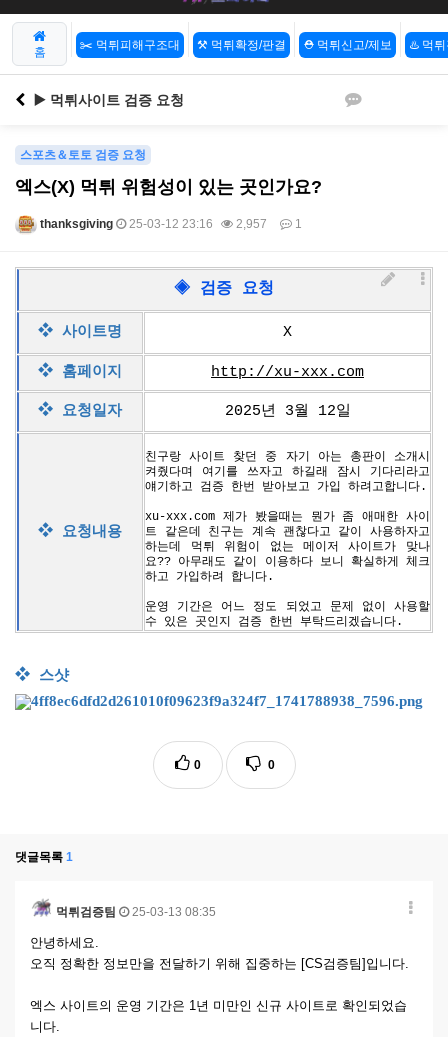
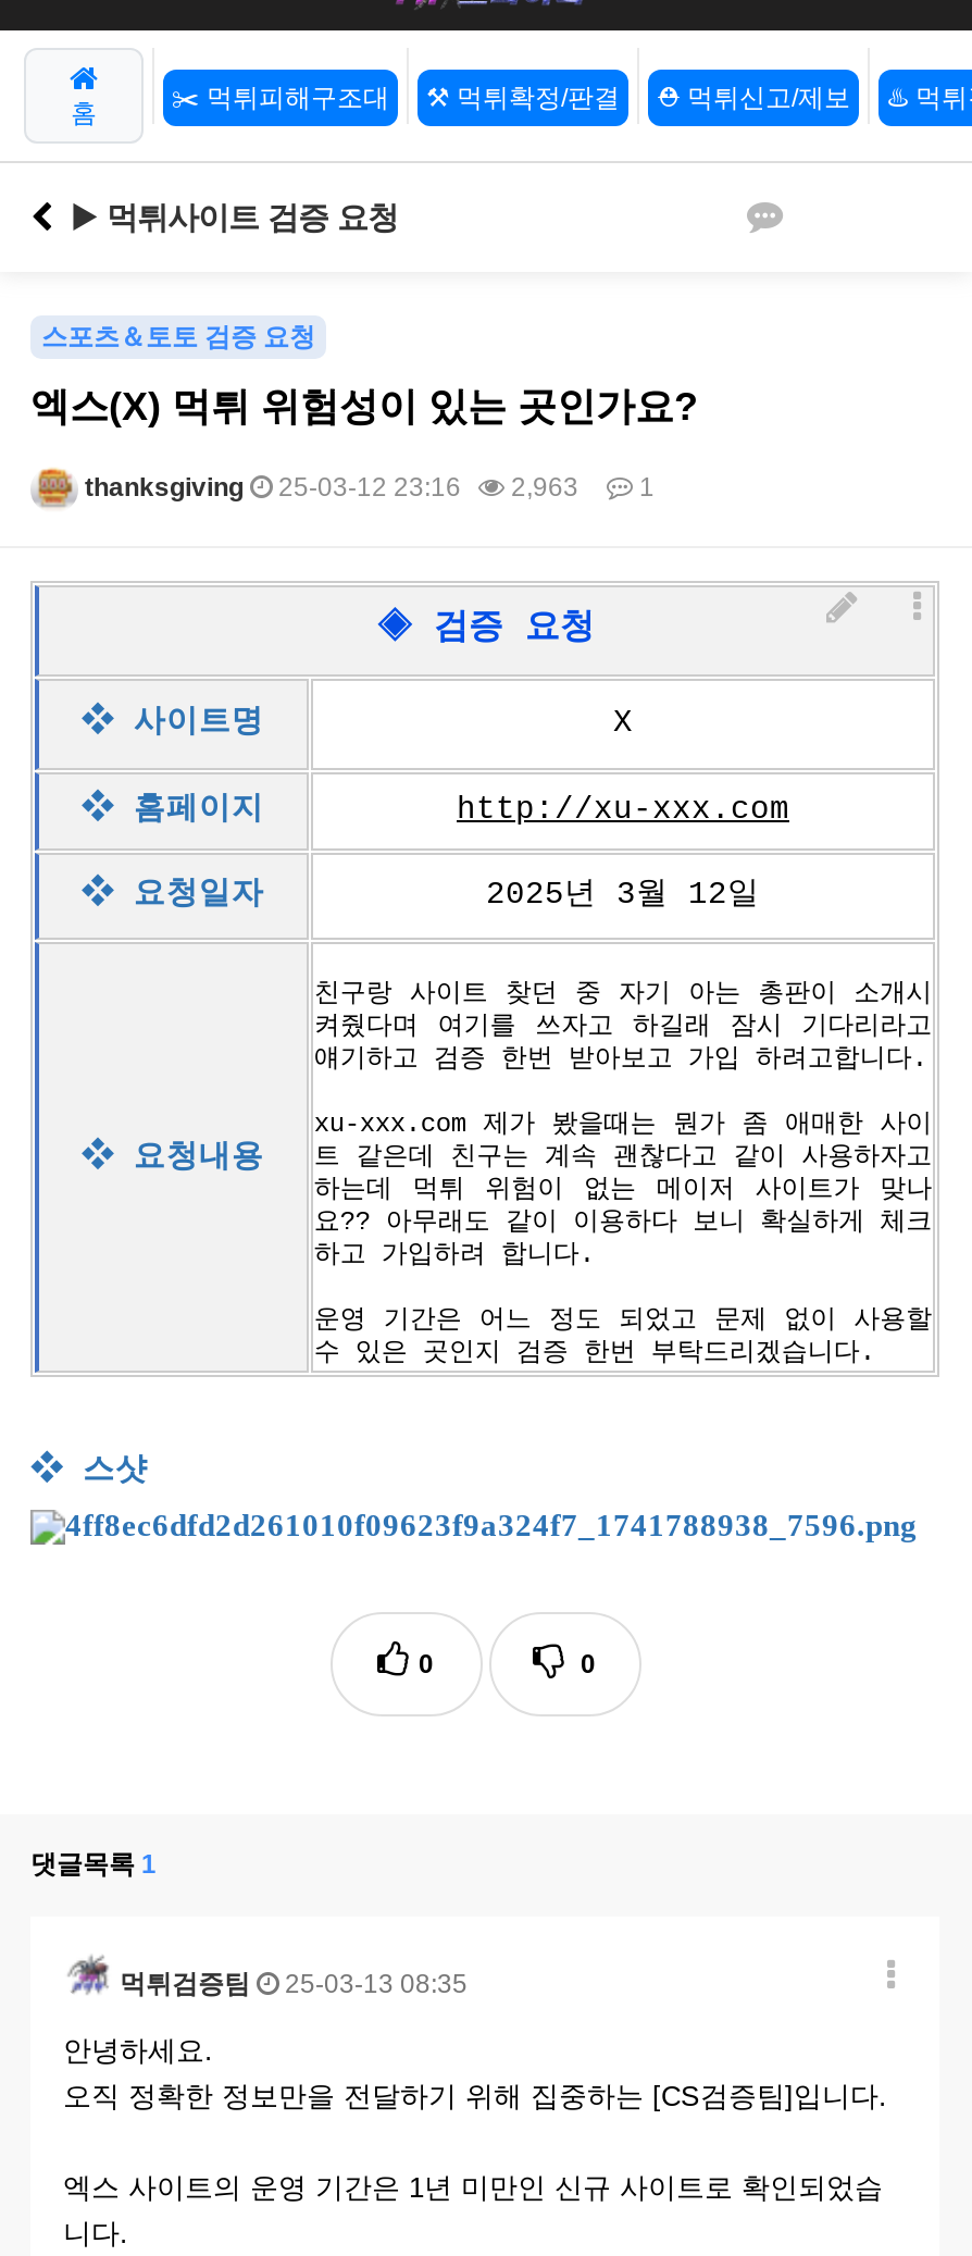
- thanksgiving 25-03-12 23:16 2,957 1
+ thanksgiving 25-03-12 23:16 2,963 1
